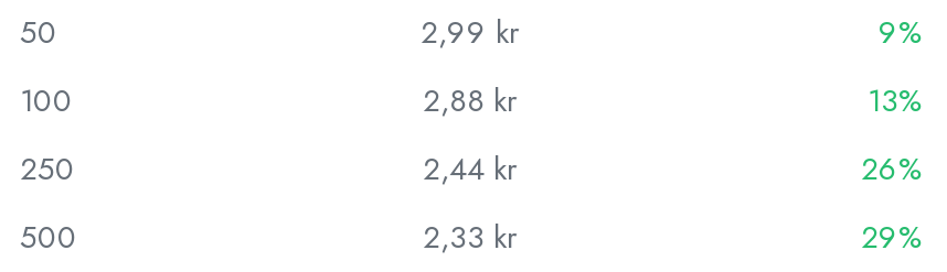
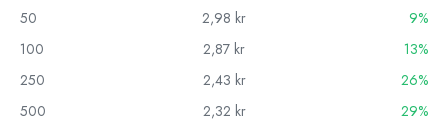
- 2,99 kr
+ 2,98 kr

- 2,88 kr
+ 2,87 kr

- 2,44 kr
+ 2,43 kr

- 2,33 kr
+ 2,32 kr
